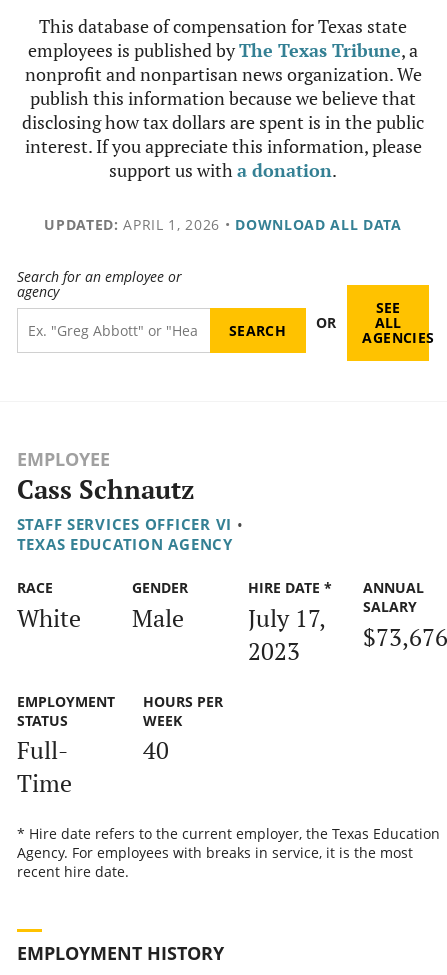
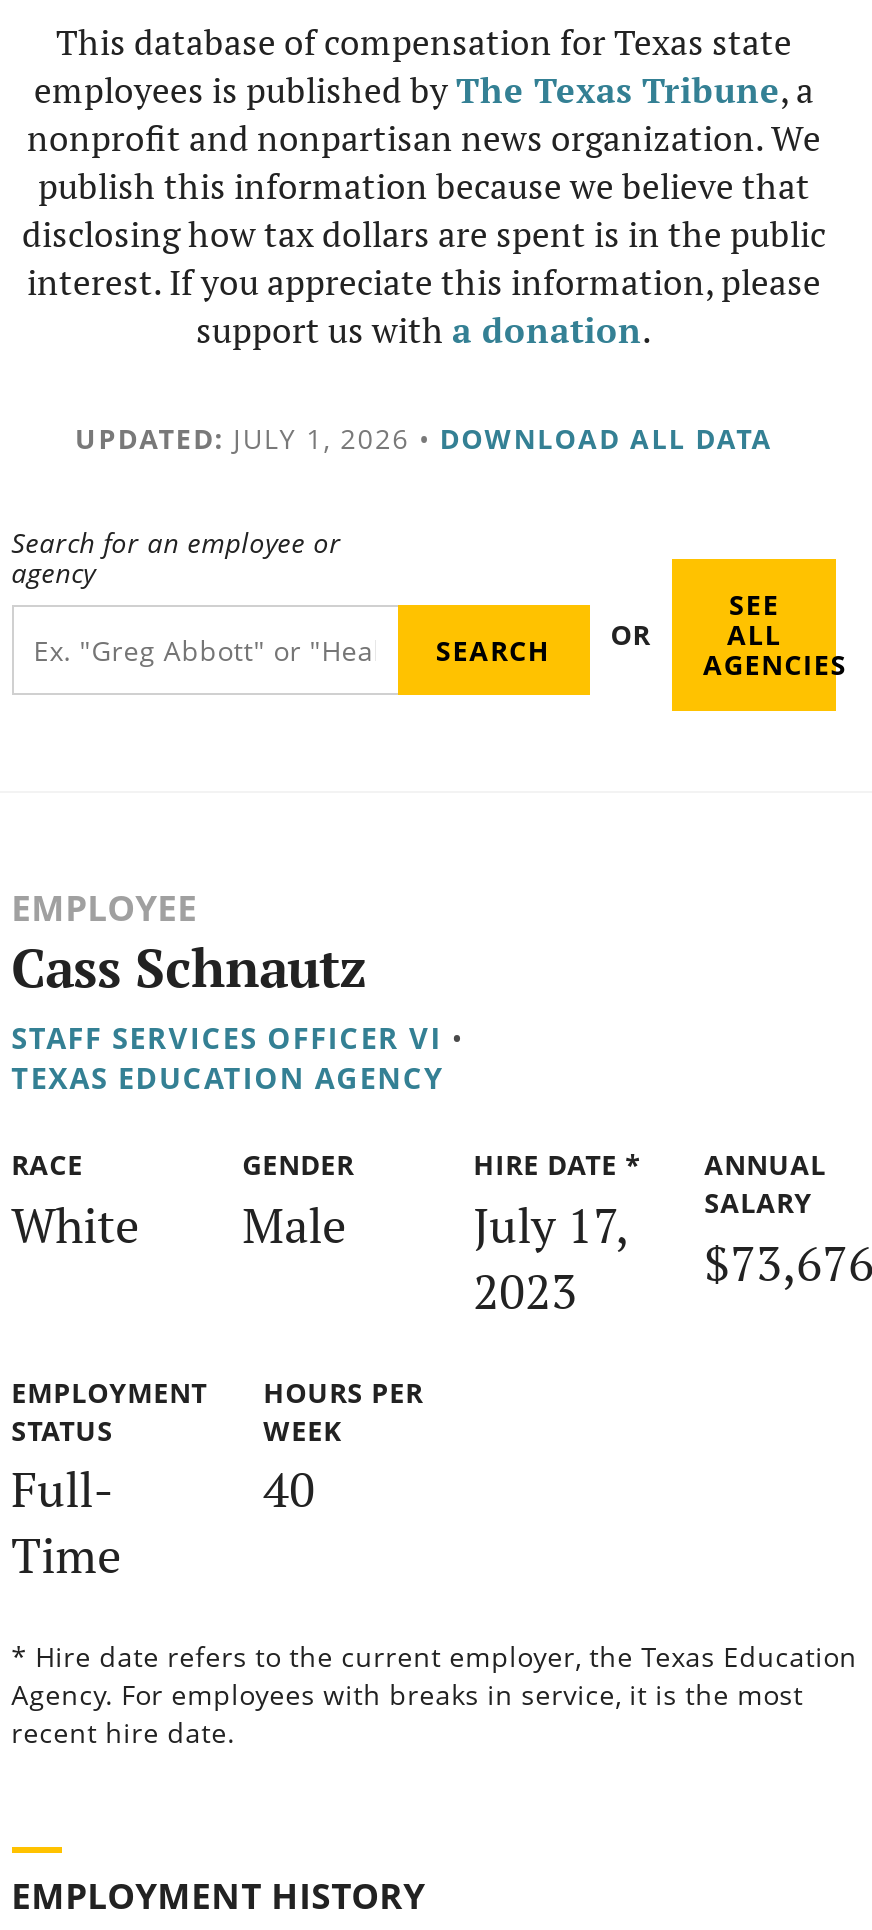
- UPDATED: APRIL 1, 2026 • DOWNLOAD ALL DATA
+ UPDATED: JULY 1, 2026 • DOWNLOAD ALL DATA
